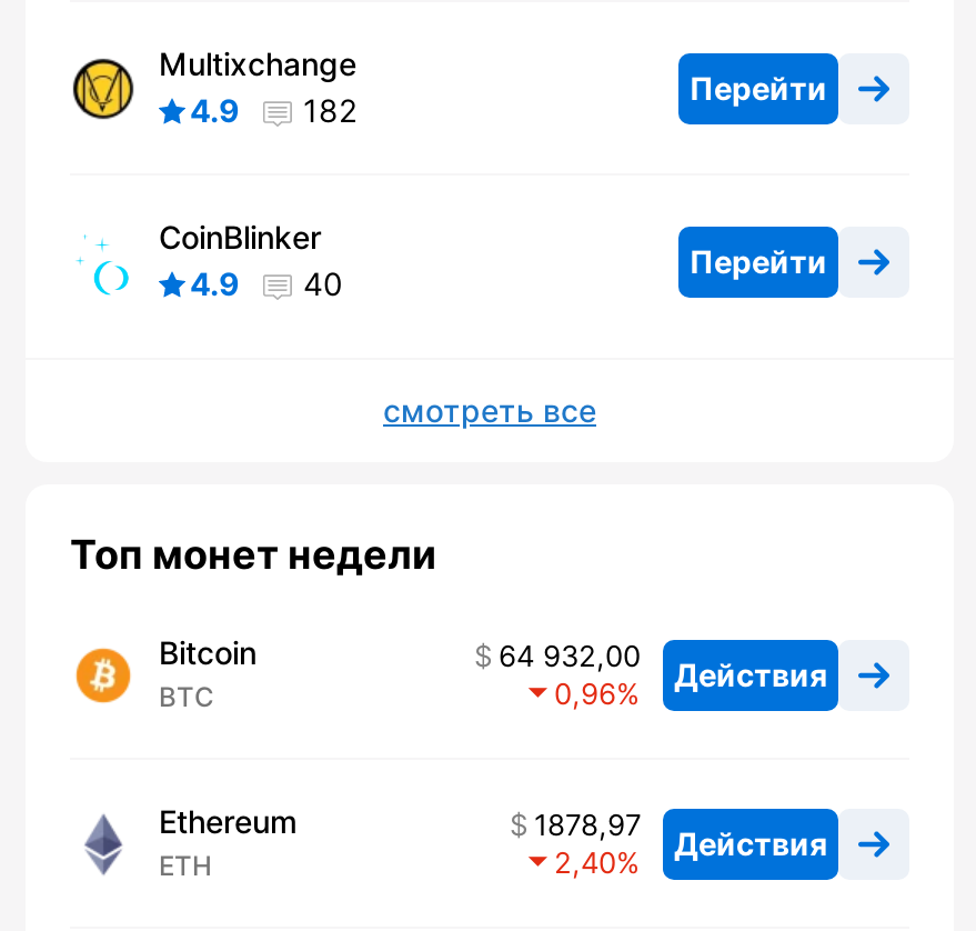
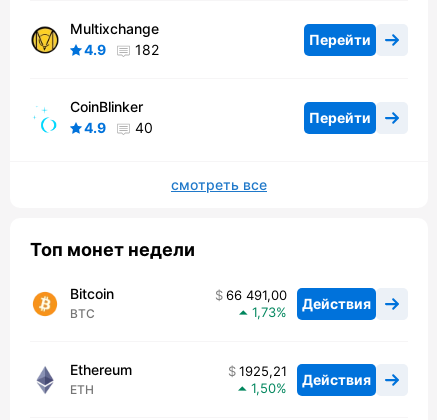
- 64 932,00 Действия
+ 66 491,00 Действия

- 0,96
+ 1,73

- 1878,97 Действия
+ 1925,21 Действия

- 2,40
+ 1,50
